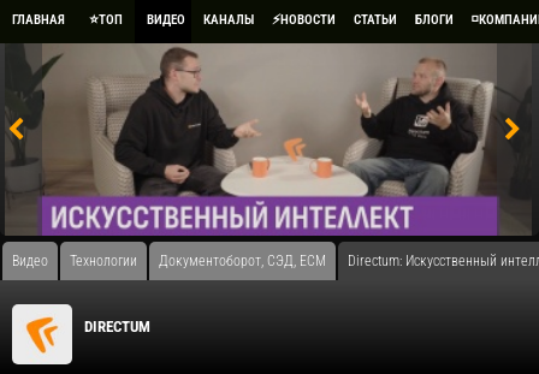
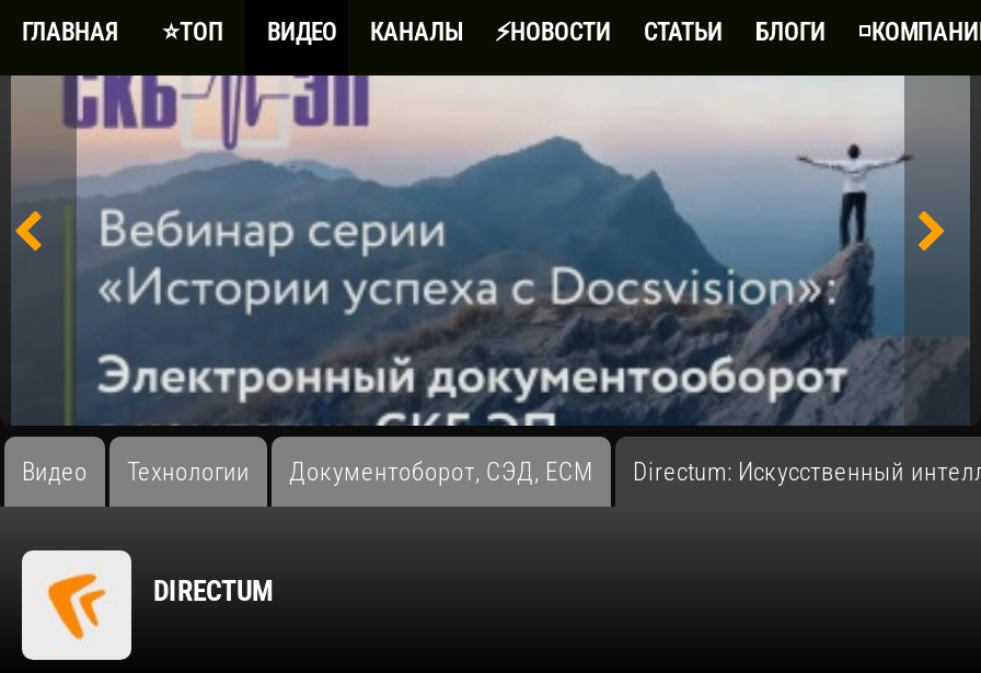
- [image]
+ [image]
